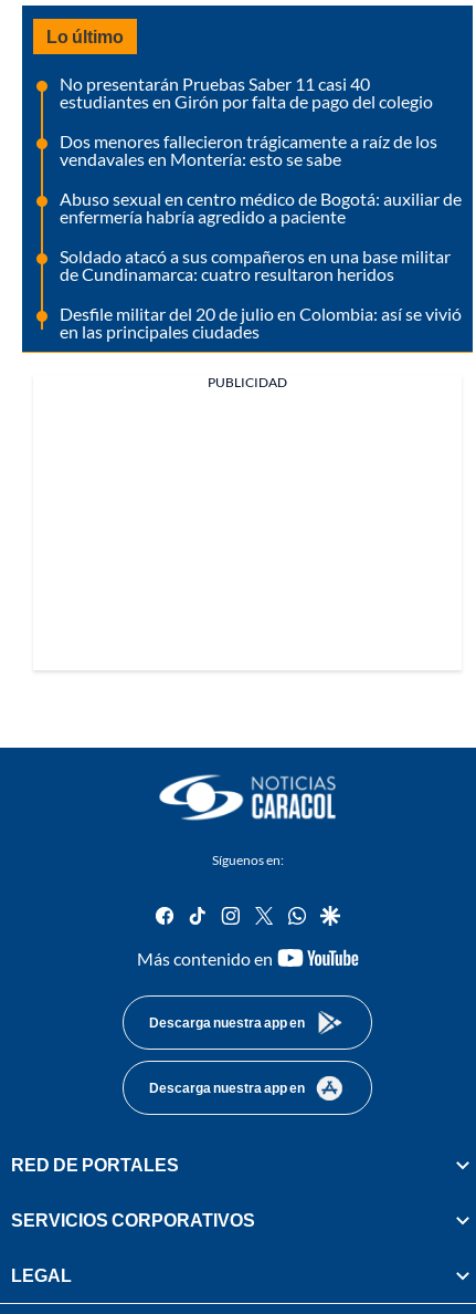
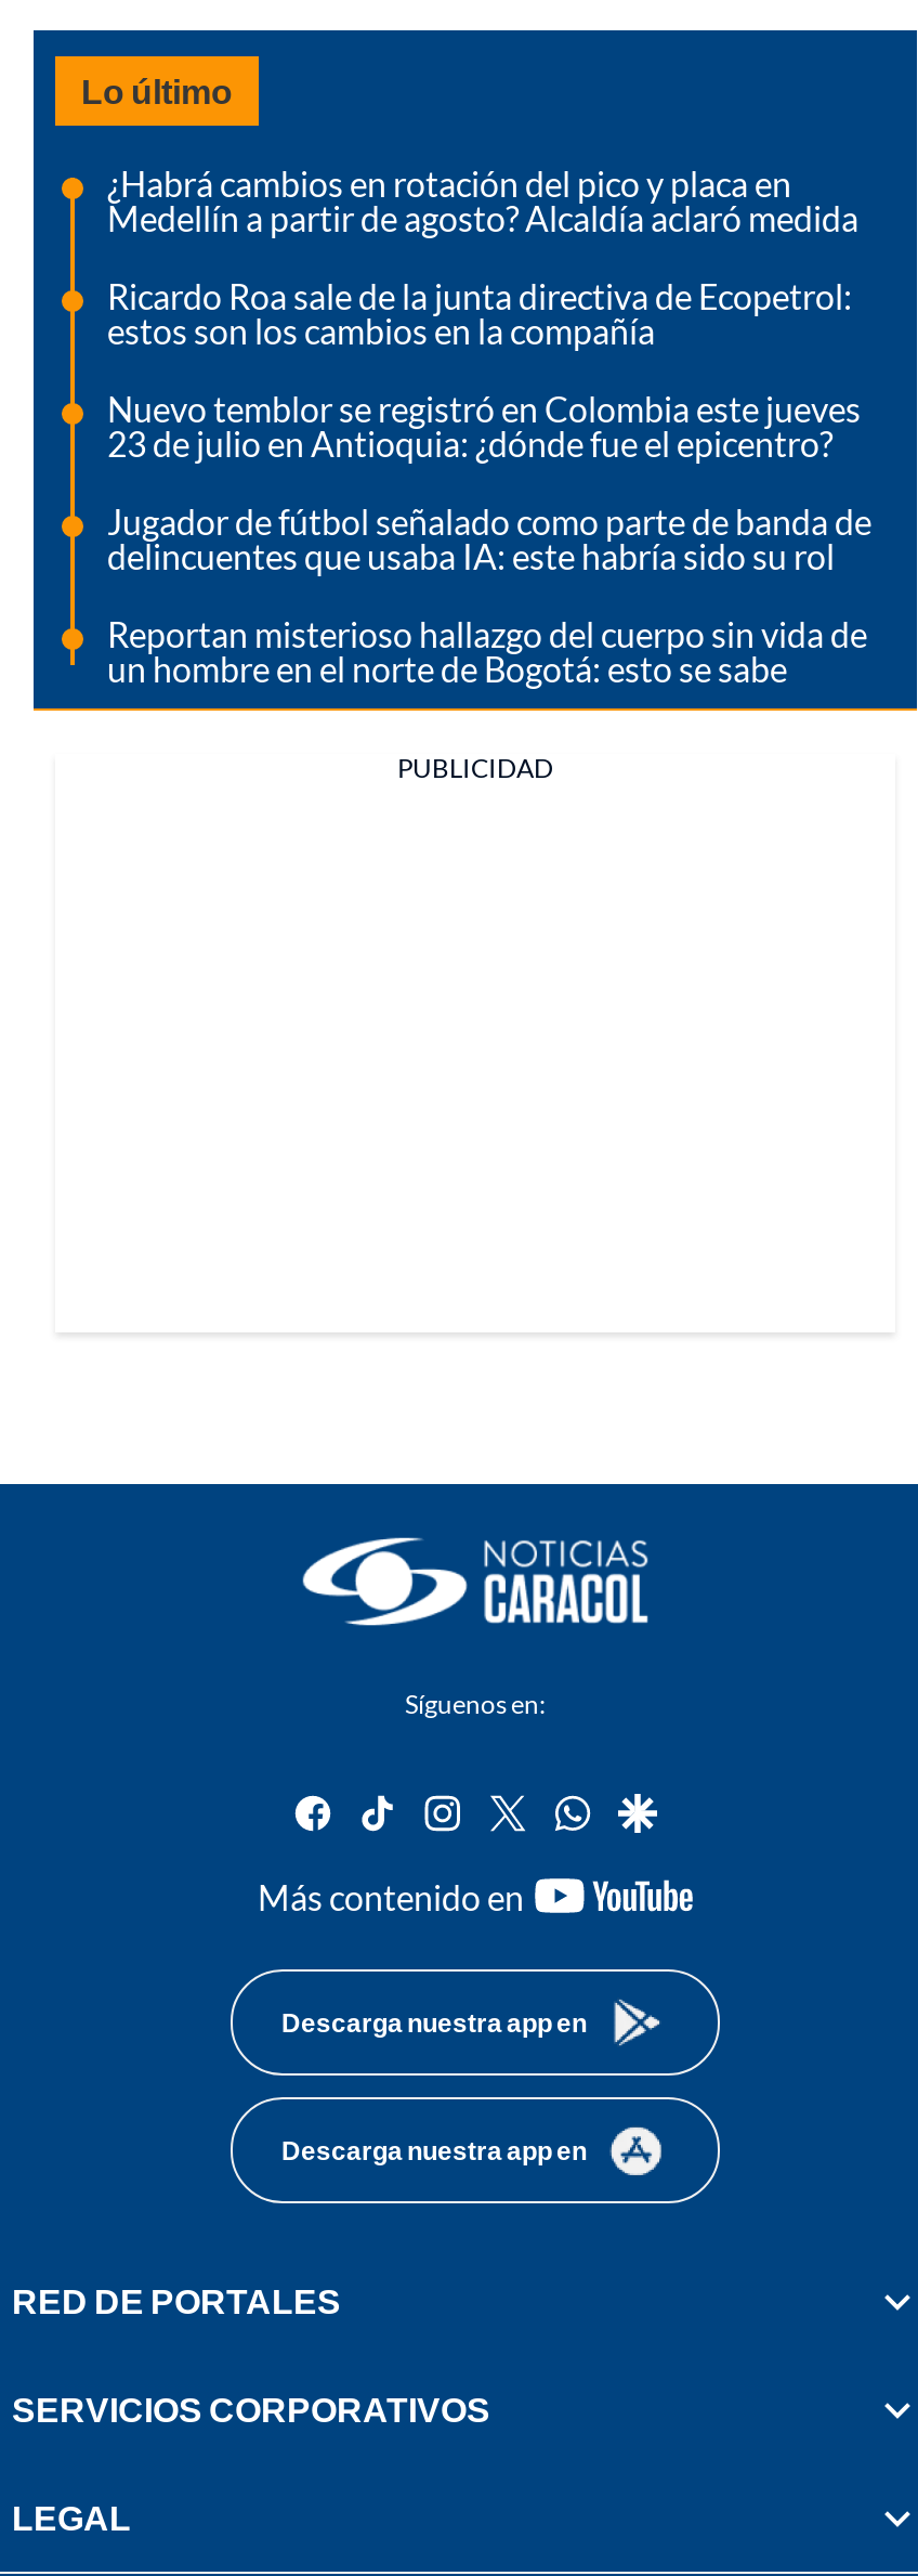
- No presentarán Pruebas Saber 11 casi 40
- estudiantes en Girón por falta de pago del colegio
+ ¿Habrá cambios en rotación del pico y placa en
+ Medellín a partir de agosto? Alcaldía aclaró medida

- Dos menores fallecieron trágicamente a raíz de los
- vendavales en Montería: esto se sabe
+ Ricardo Roa sale de la junta directiva de Ecopetrol:
+ estos son los cambios en la compañía

- Abuso sexual en centro médico de Bogotá: auxiliar de
- enfermería habría agredido a paciente
+ Nuevo temblor se registró en Colombia este jueves
+ 23 de julio en Antioquia: ¿dónde fue el epicentro?

- Soldado atacó a sus compañeros en una base militar
- de Cundinamarca: cuatro resultaron heridos
+ Jugador de fútbol señalado como parte de banda de
+ delincuentes que usaba IA: este habría sido su rol

- Desfile militar del 20 de julio en Colombia: así se vivió
- en las principales ciudades
+ Reportan misterioso hallazgo del cuerpo sin vida de
+ un hombre en el norte de Bogotá: esto se sabe
